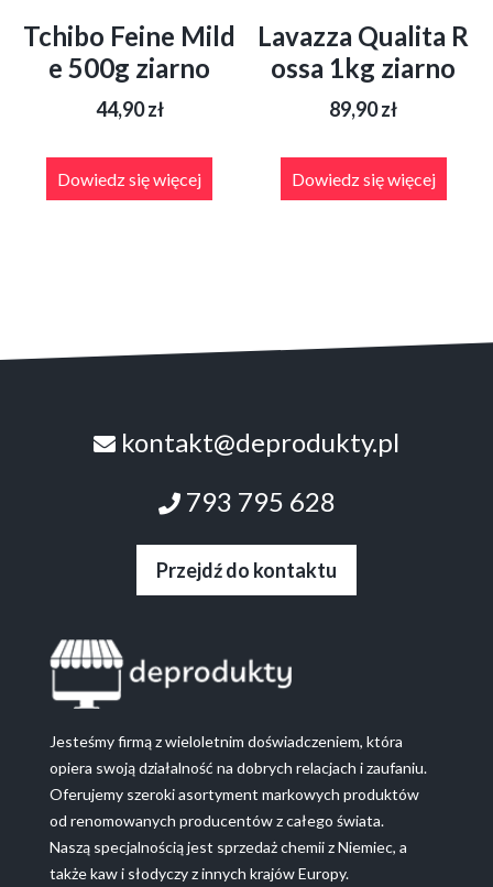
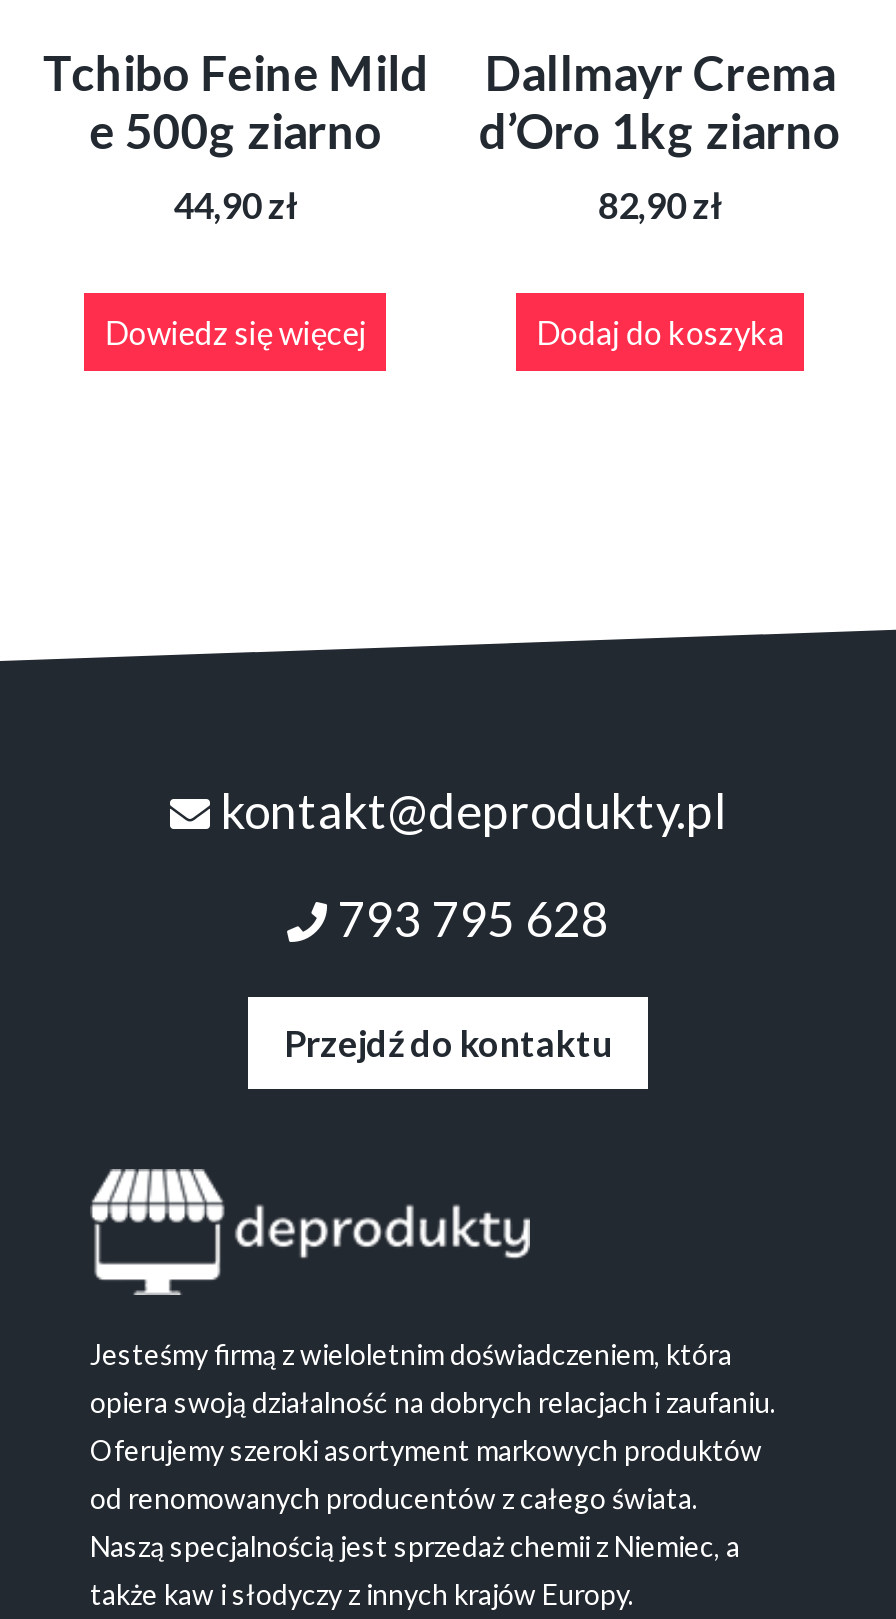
- Lavazza Qualita R
- ossa 1kg ziarno
- 89,90zł
+ Dallmayr Crema
+ d’Oro 1kg ziarno
+ 82,90zł

- Dowiedz się więcej
+ Dodaj do koszyka
